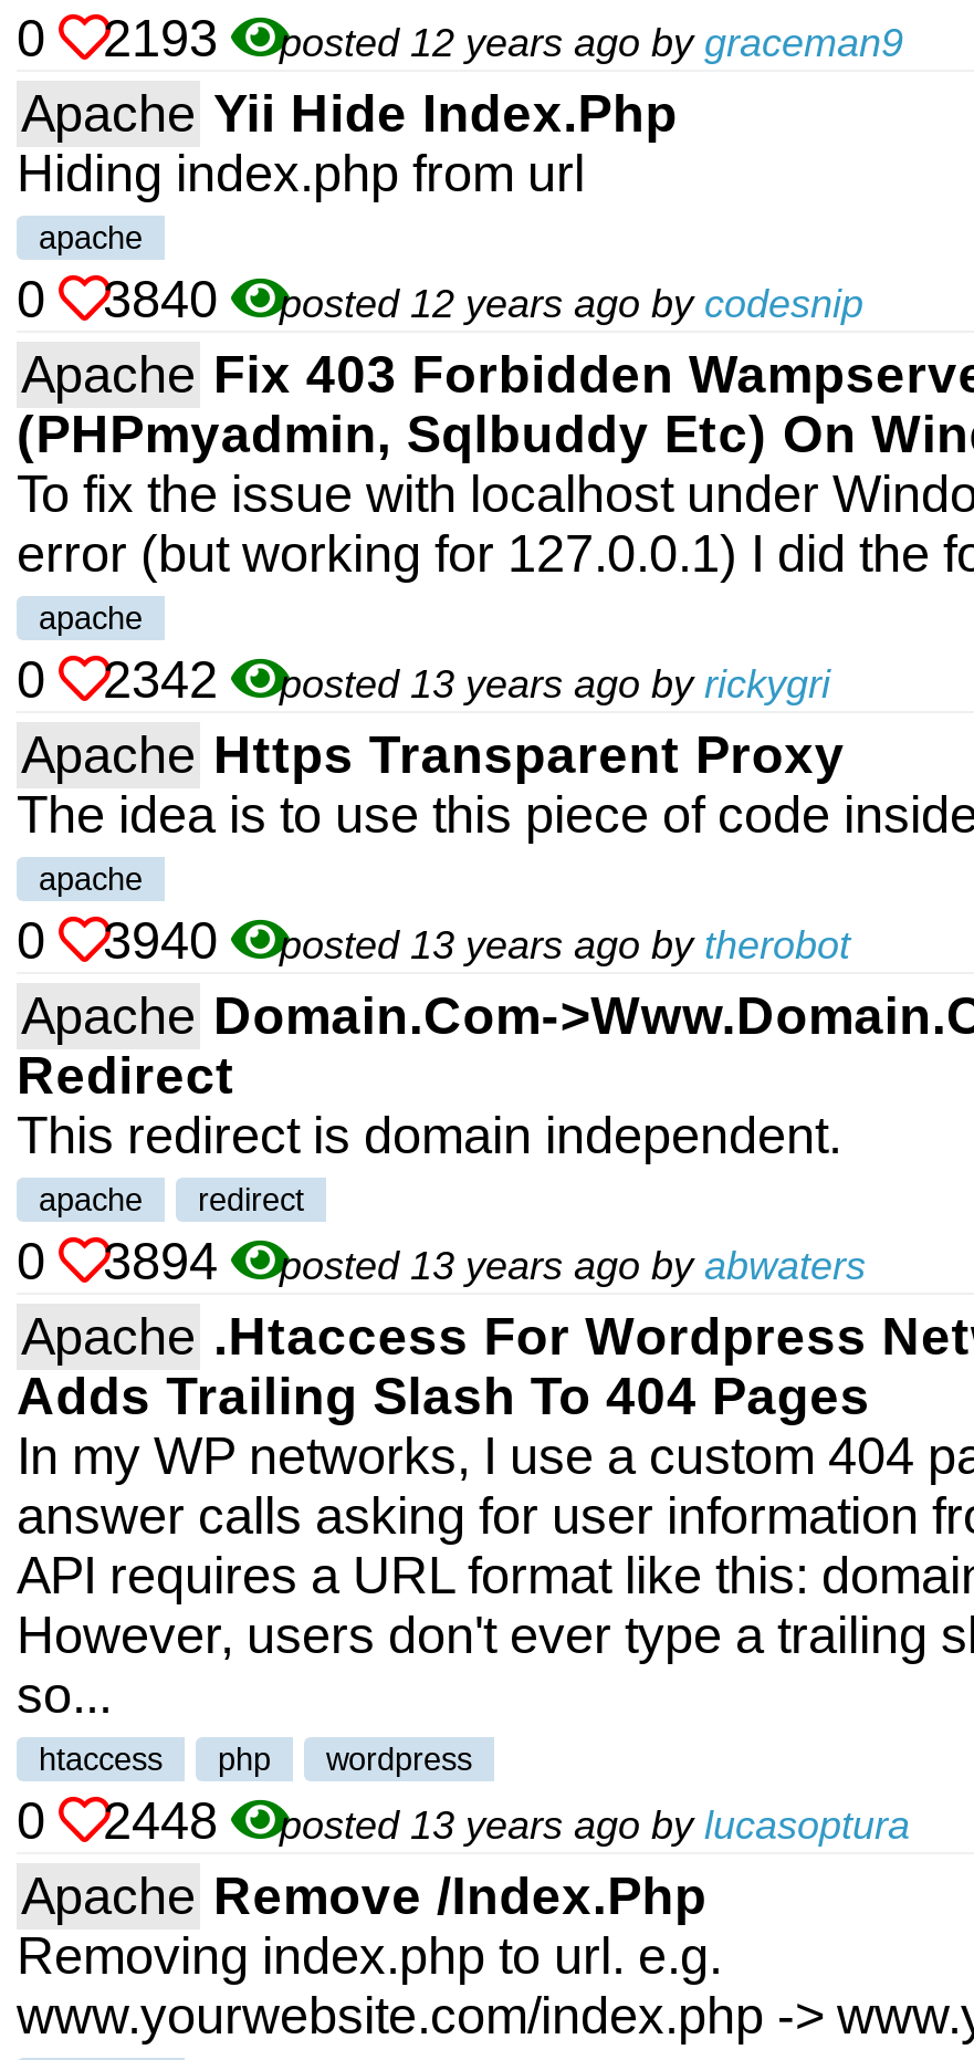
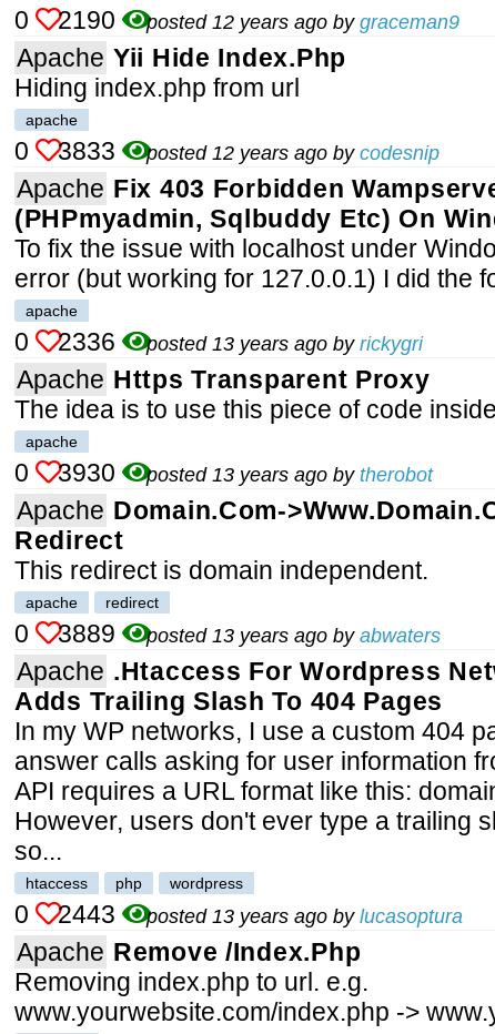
- 0 2193 posted 12 years ago by graceman9
+ 0 2190 posted 12 years ago by graceman9

- 0 3840 posted 12 years ago by codesnip
+ 0 3833 posted 12 years ago by codesnip

- 0 2342 posted 13 years ago by rickygri
+ 0 2336 posted 13 years ago by rickygri

- 0 3940 posted 13 years ago by therobot
+ 0 3930 posted 13 years ago by therobot

- 0 3894 posted 13 years ago by abwaters
+ 0 3889 posted 13 years ago by abwaters

- 0 2448 posted 13 years ago by lucasoptura
+ 0 2443 posted 13 years ago by lucasoptura
